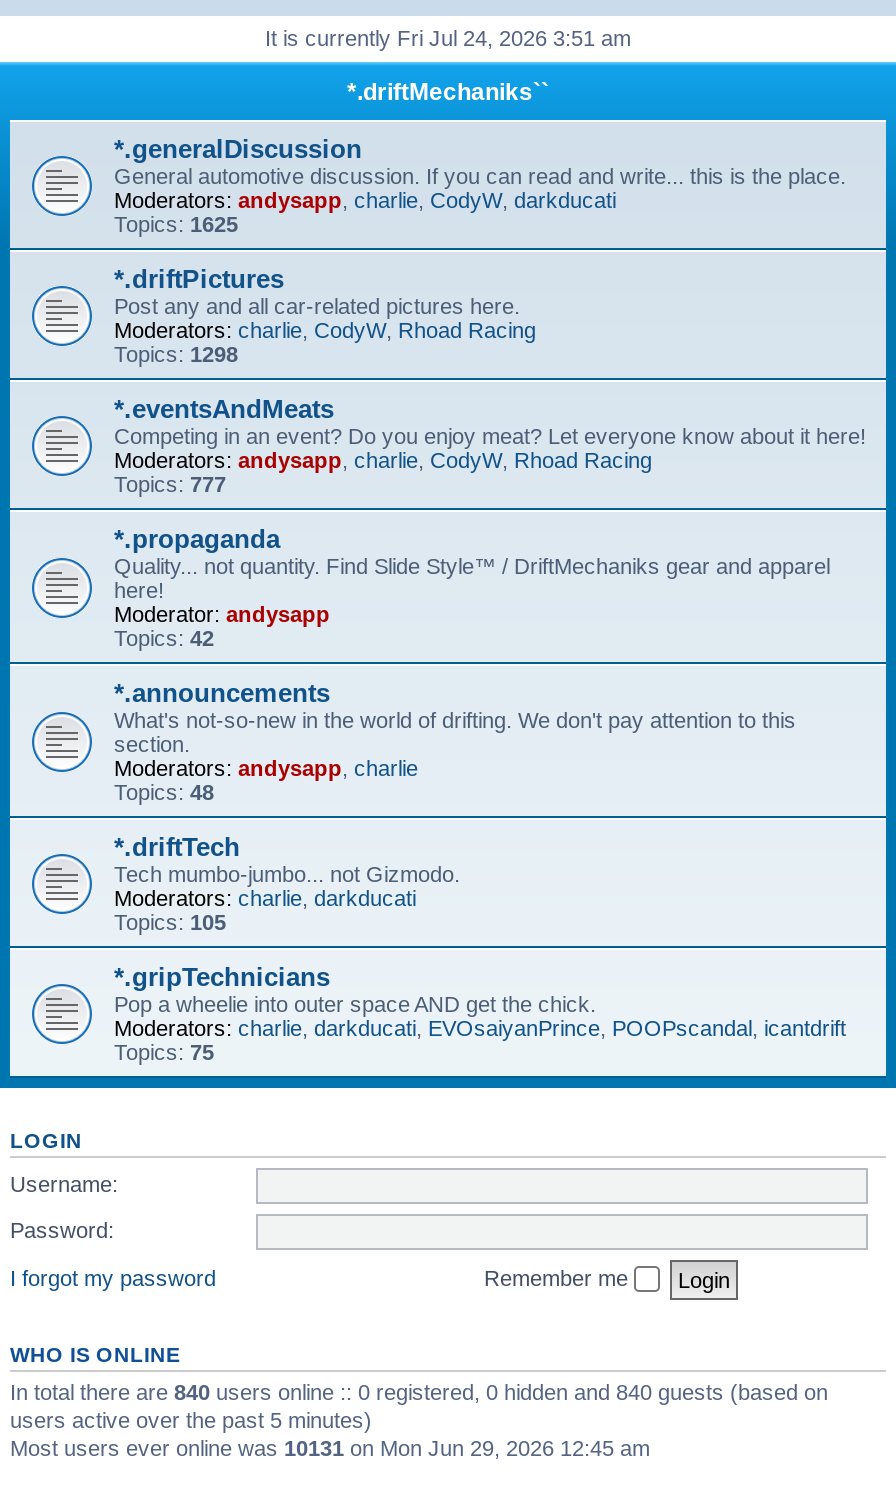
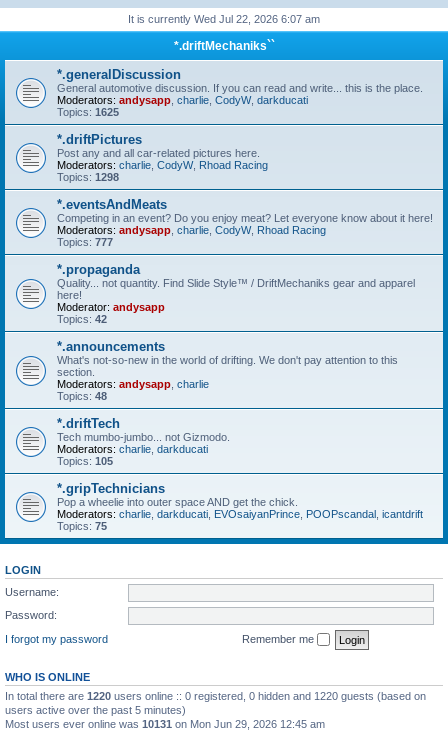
- It is currently Fri Jul 24, 2026 3:51 am
+ It is currently Wed Jul 22, 2026 6:07 am

- In total there are 840 users online :: 0 registered, 0 hidden and 840 guests (based on
+ In total there are 1220 users online :: 0 registered, 0 hidden and 1220 guests (based on
